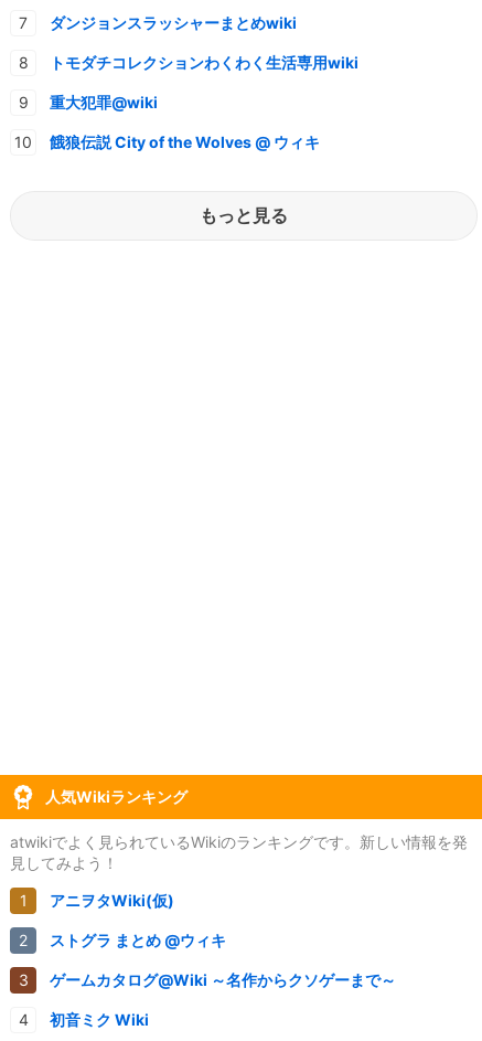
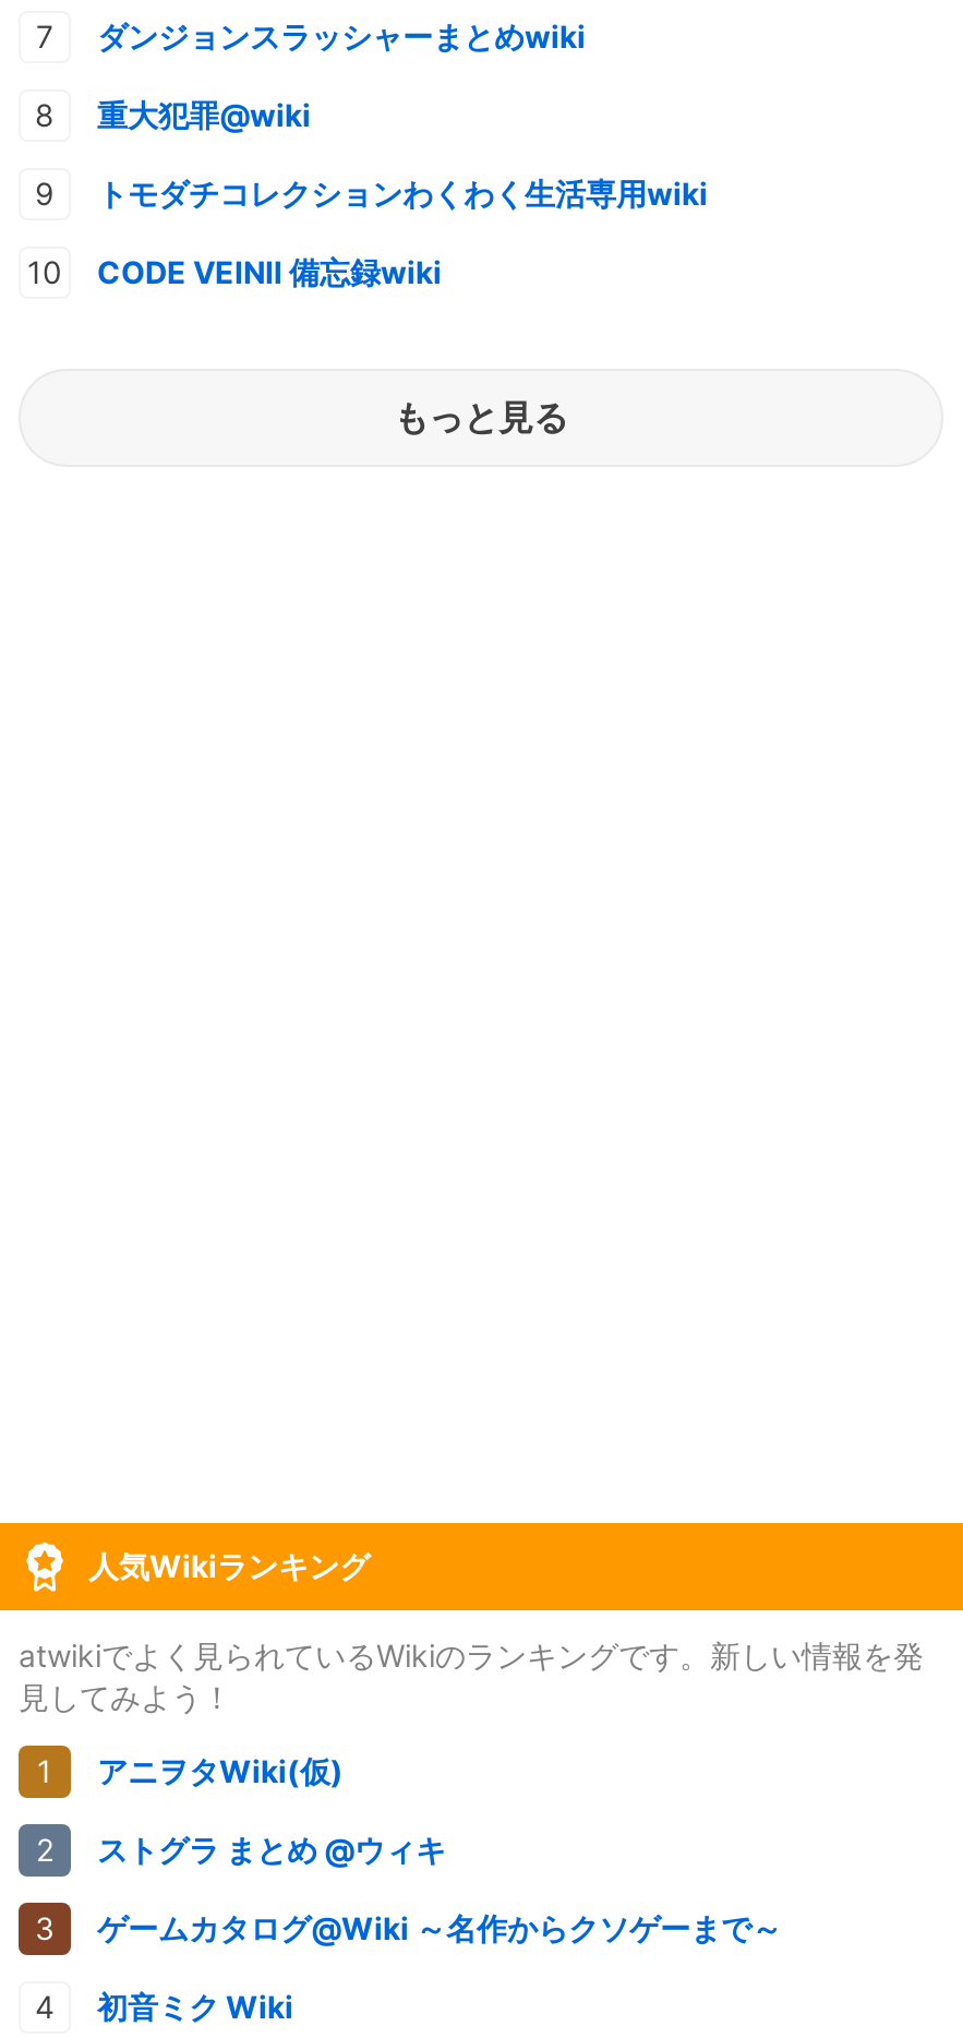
moved down: トモダチコレクションわくわく生活専用wiki

moved up: 重大犯罪@wiki

- 餓狼伝説 City of the Wolves @ ウィキ
+ CODE VEINⅡ 備忘録wiki
